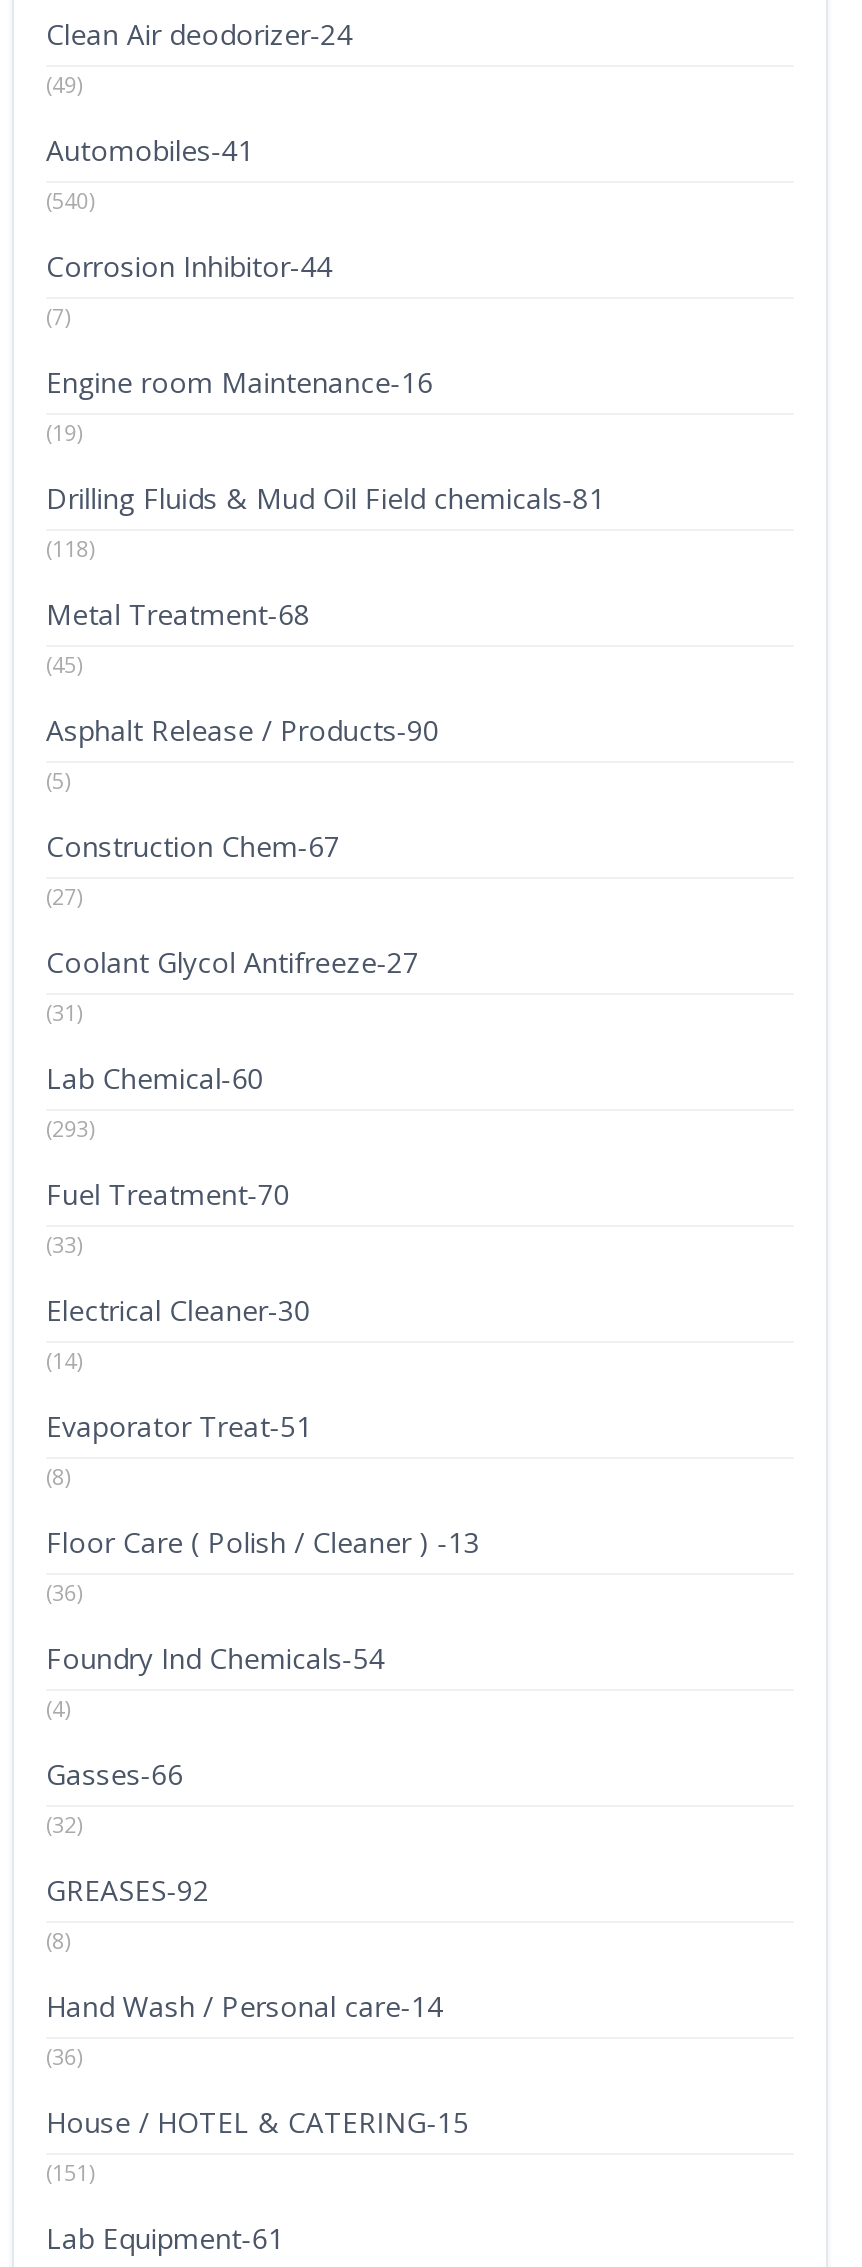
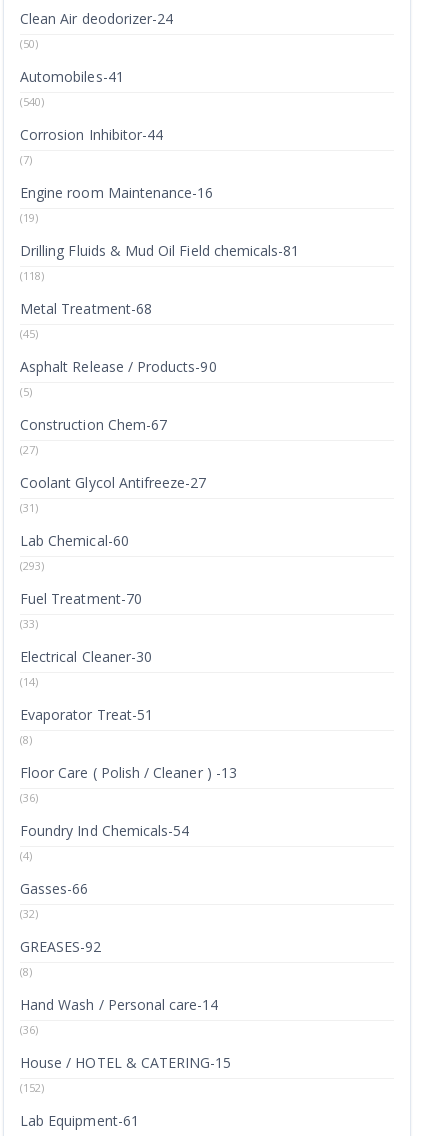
- (49)
+ (50)

- (151)
+ (152)
